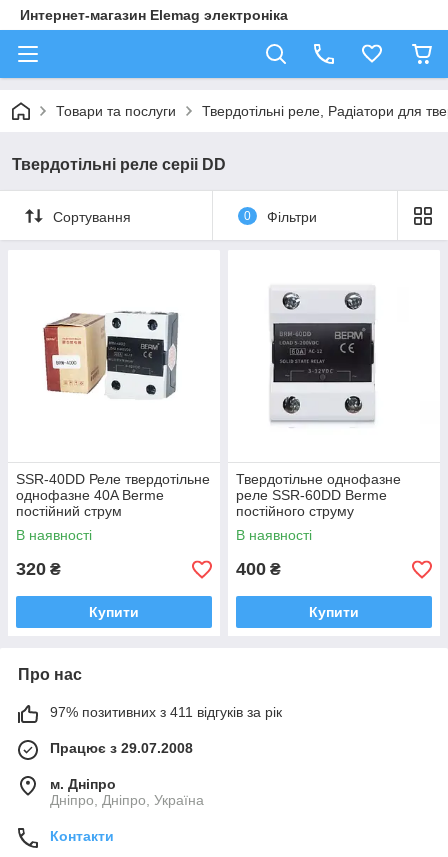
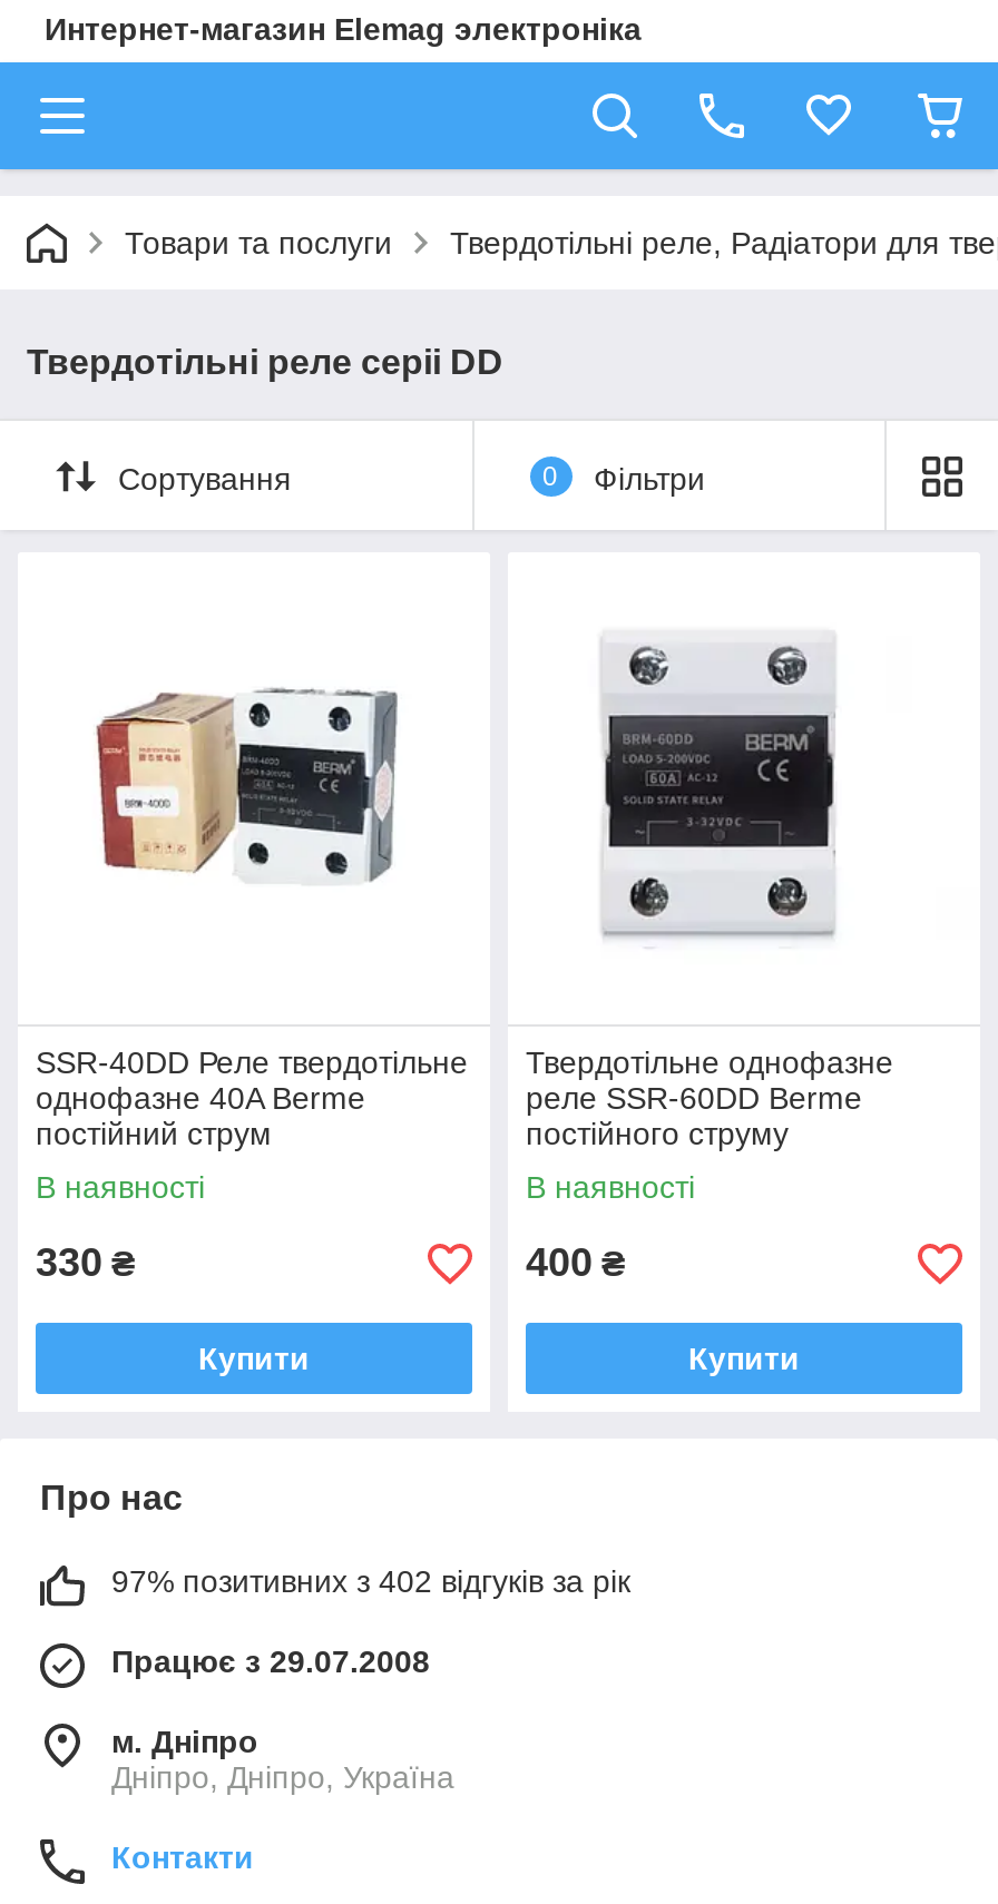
- 320 ₴
+ 330 ₴

- 97% позитивних з 411 відгуків за рік
+ 97% позитивних з 402 відгуків за рік
